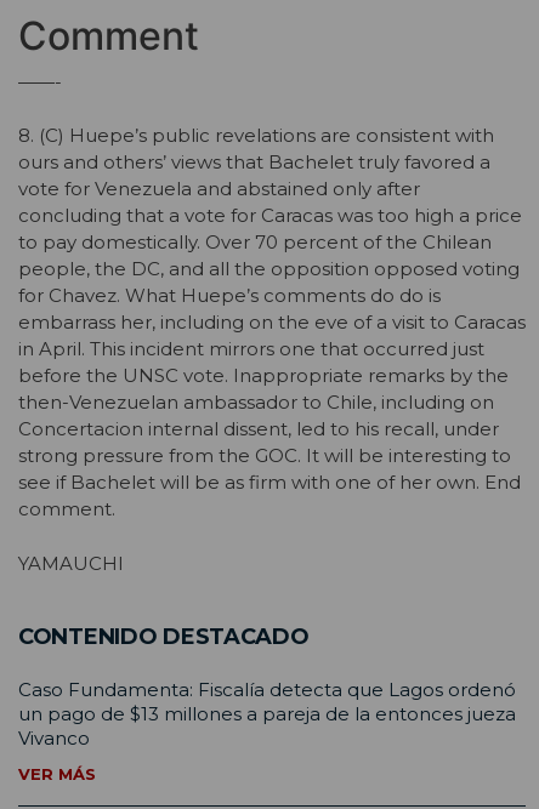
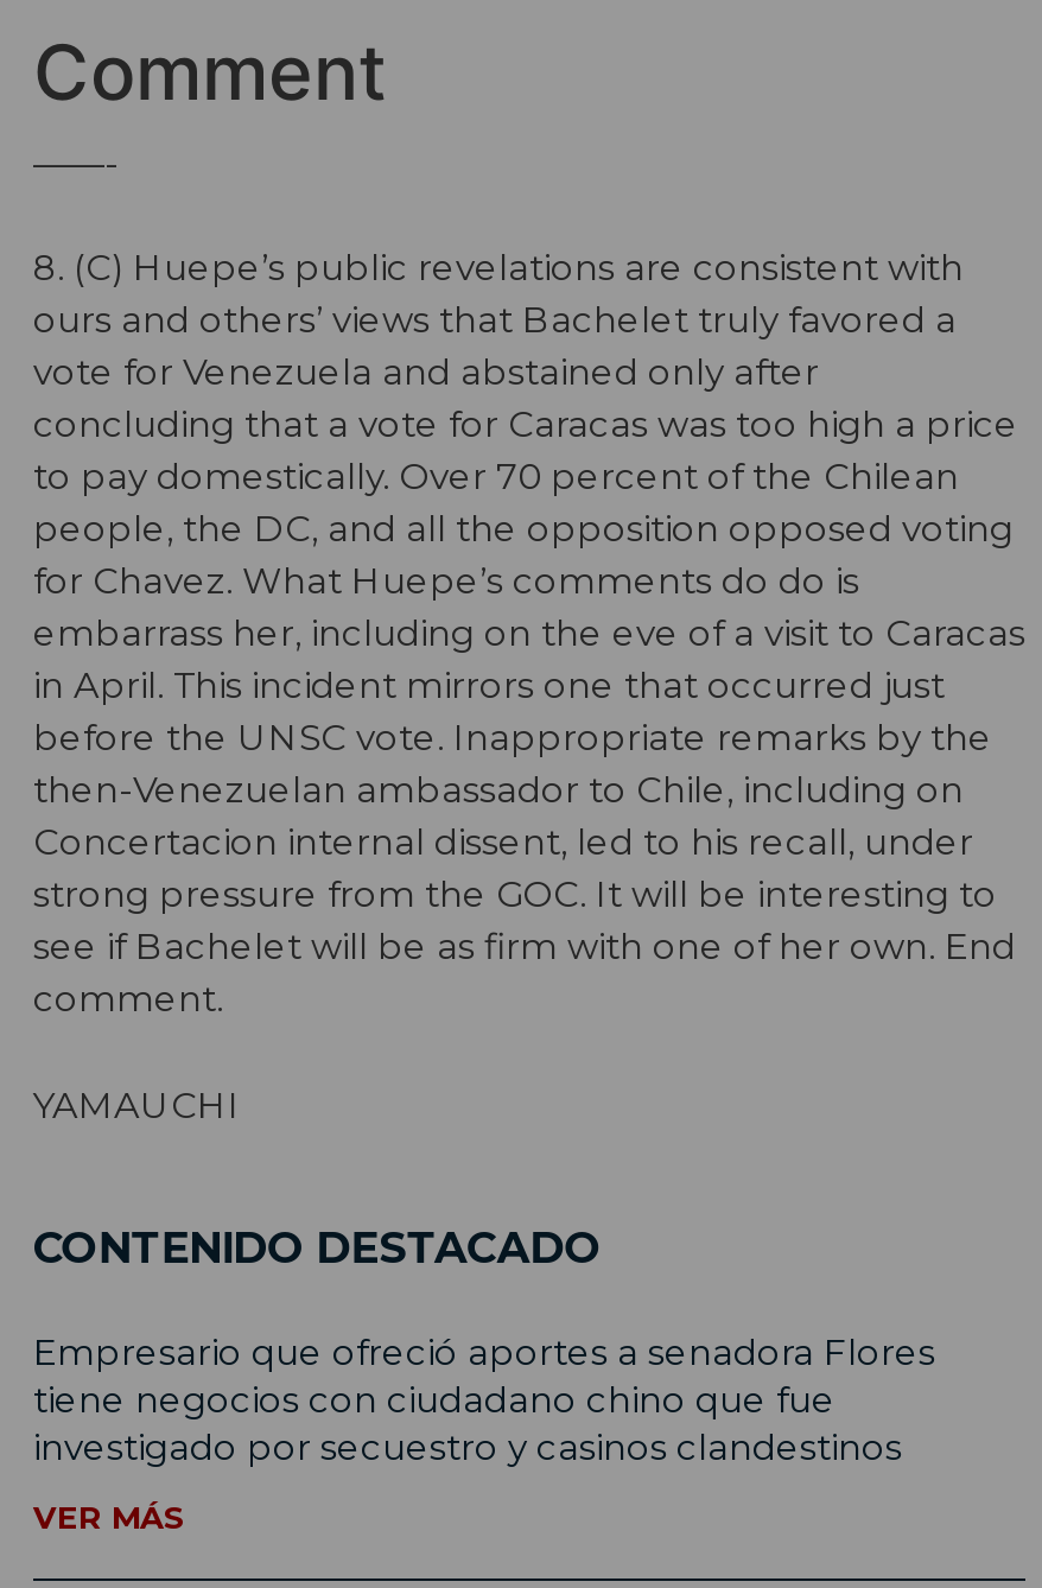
- Caso Fundamenta: Fiscalía detecta que Lagos ordenó
- un pago de $13 millones a pareja de la entonces jueza
- Vivanco
+ Empresario que ofreció aportes a senadora Flores
+ tiene negocios con ciudadano chino que fue
+ investigado por secuestro y casinos clandestinos
